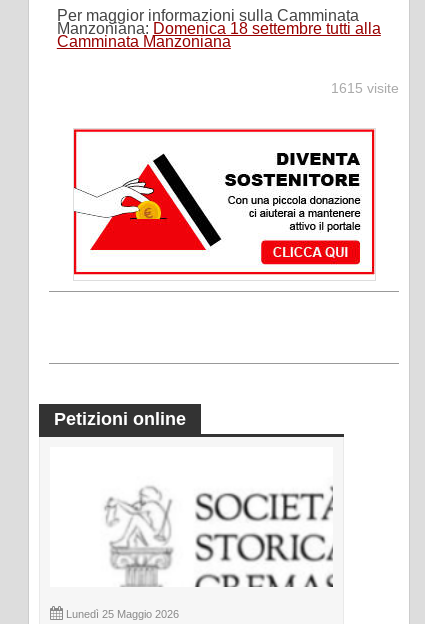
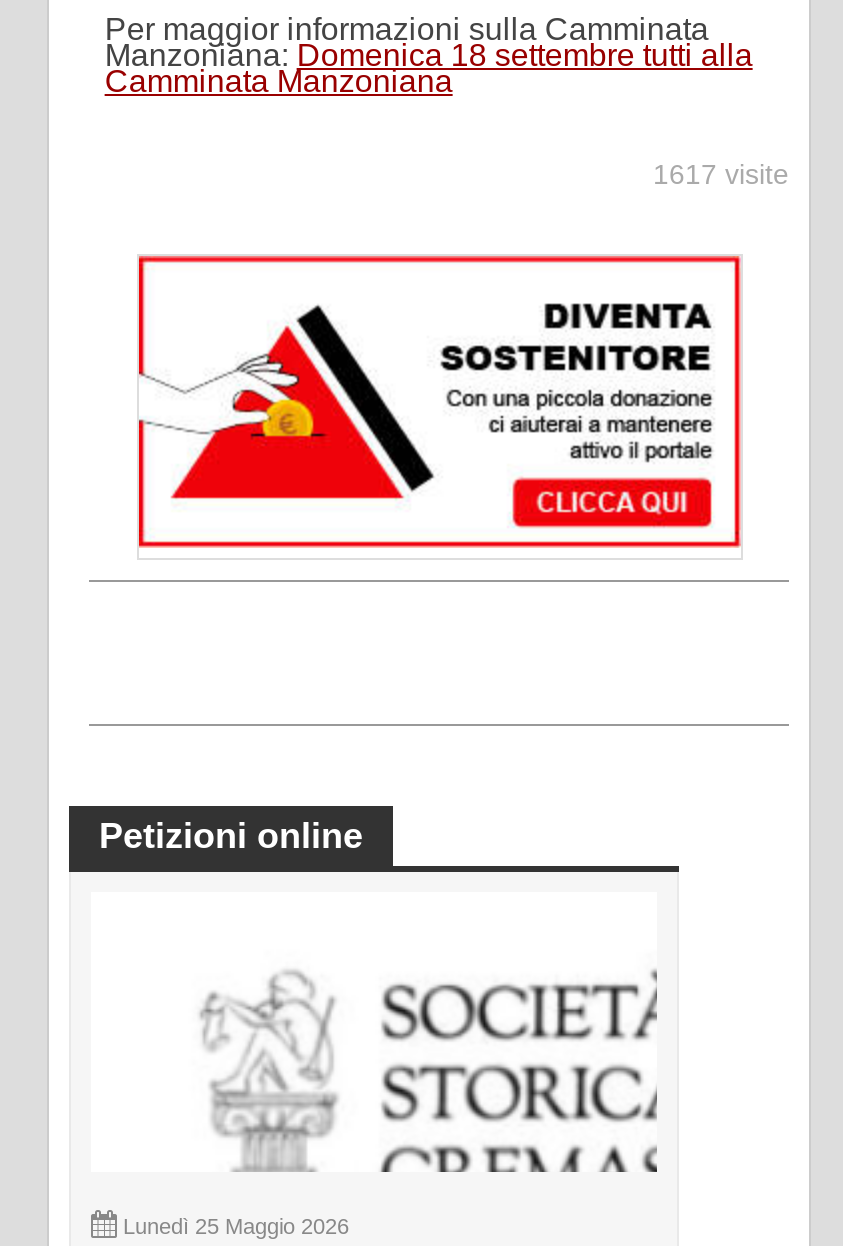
- 1615 visite
+ 1617 visite
